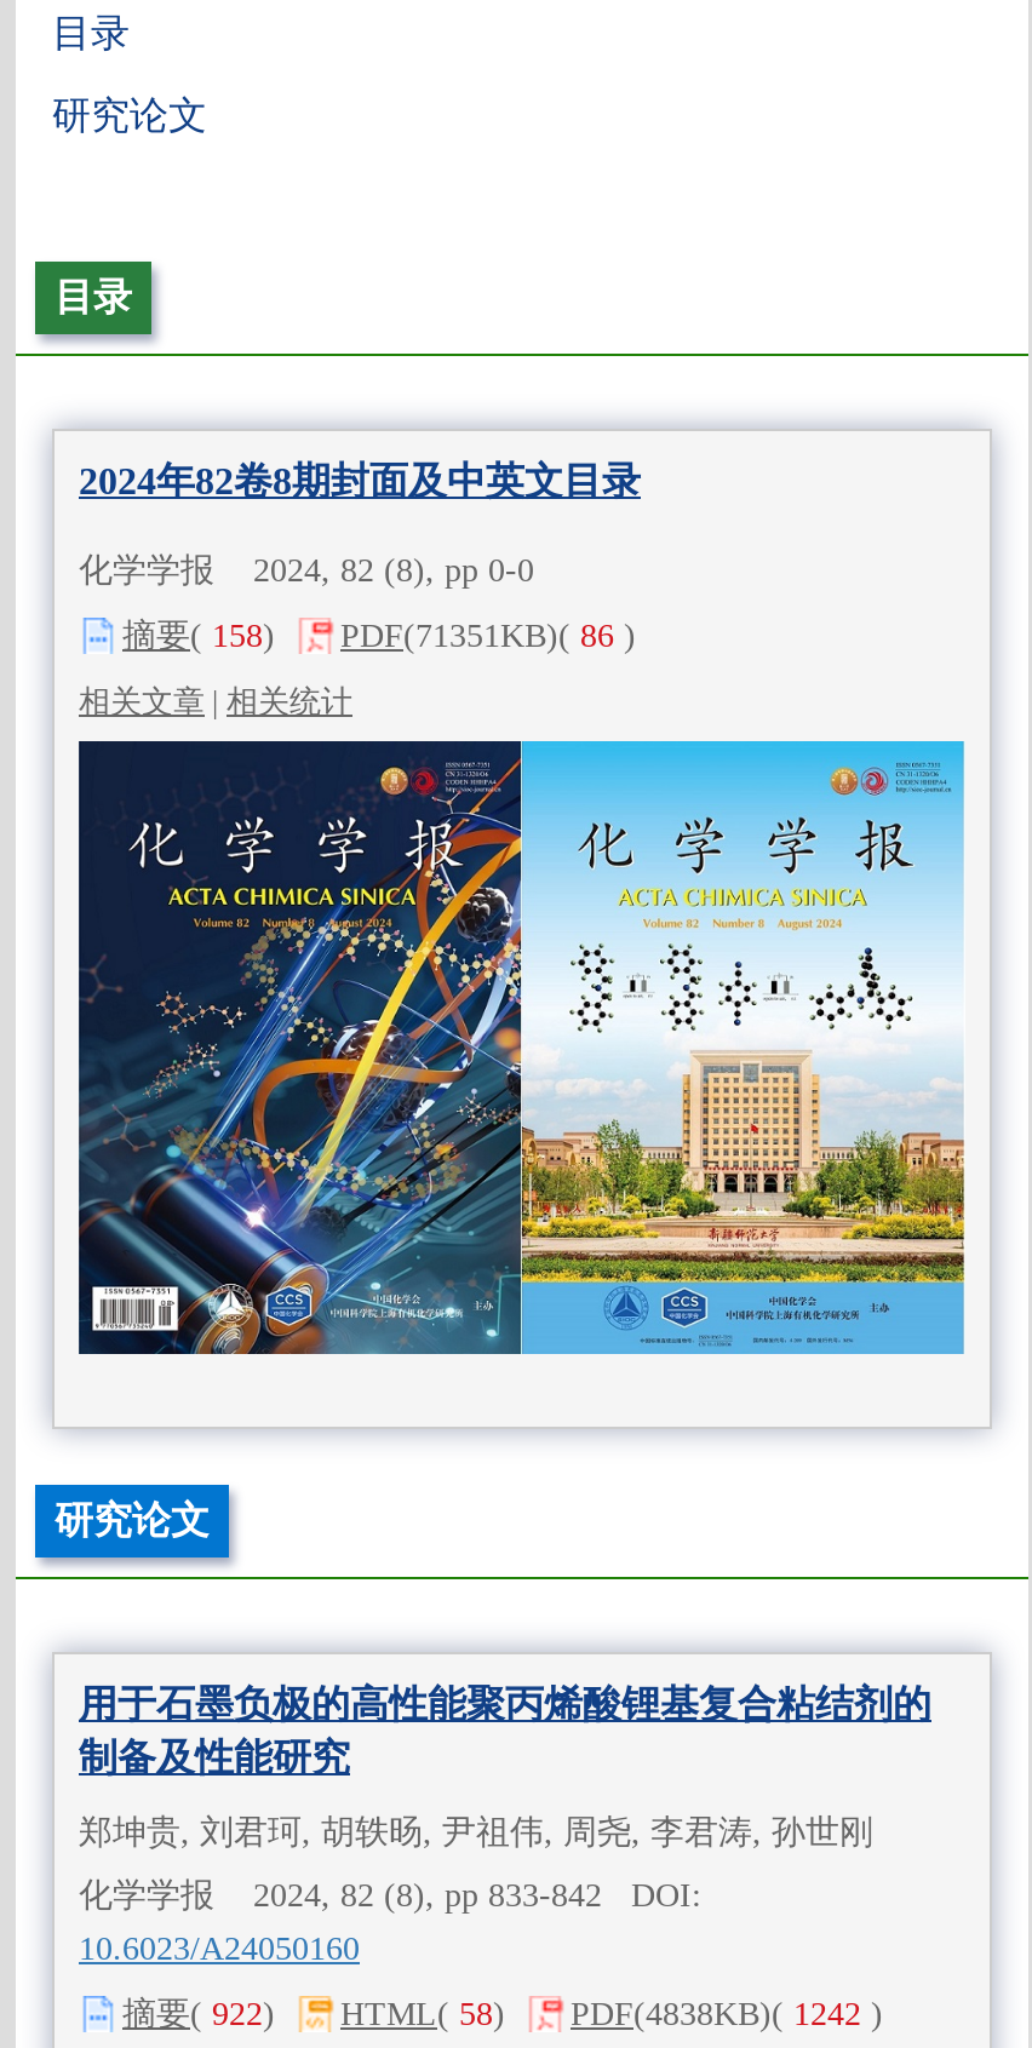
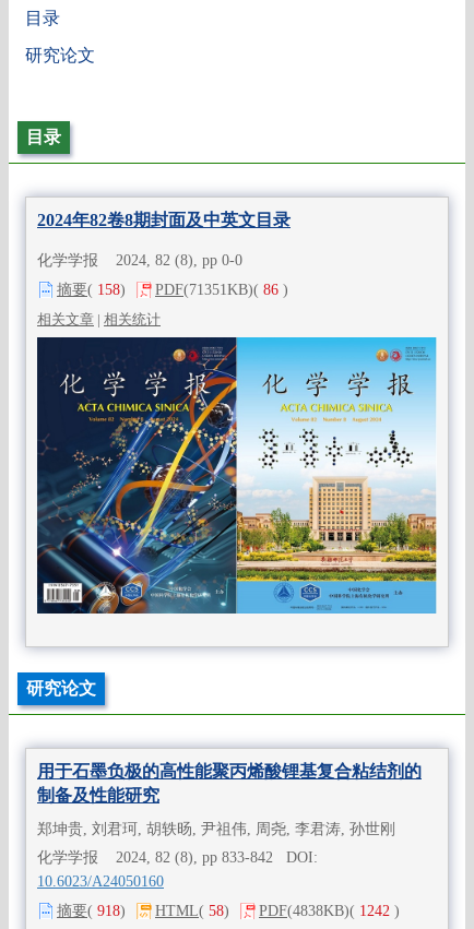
- 摘要(922) HTML(58) PDF(4838KB)(1242)
+ 摘要(918) HTML(58) PDF(4838KB)(1242)
